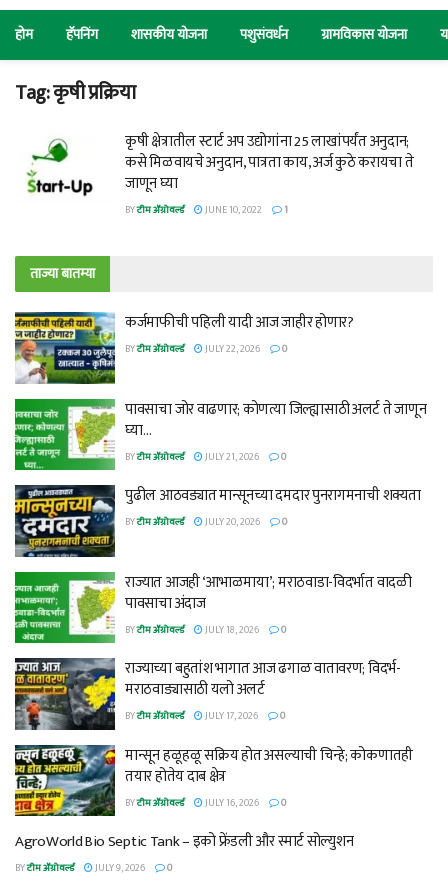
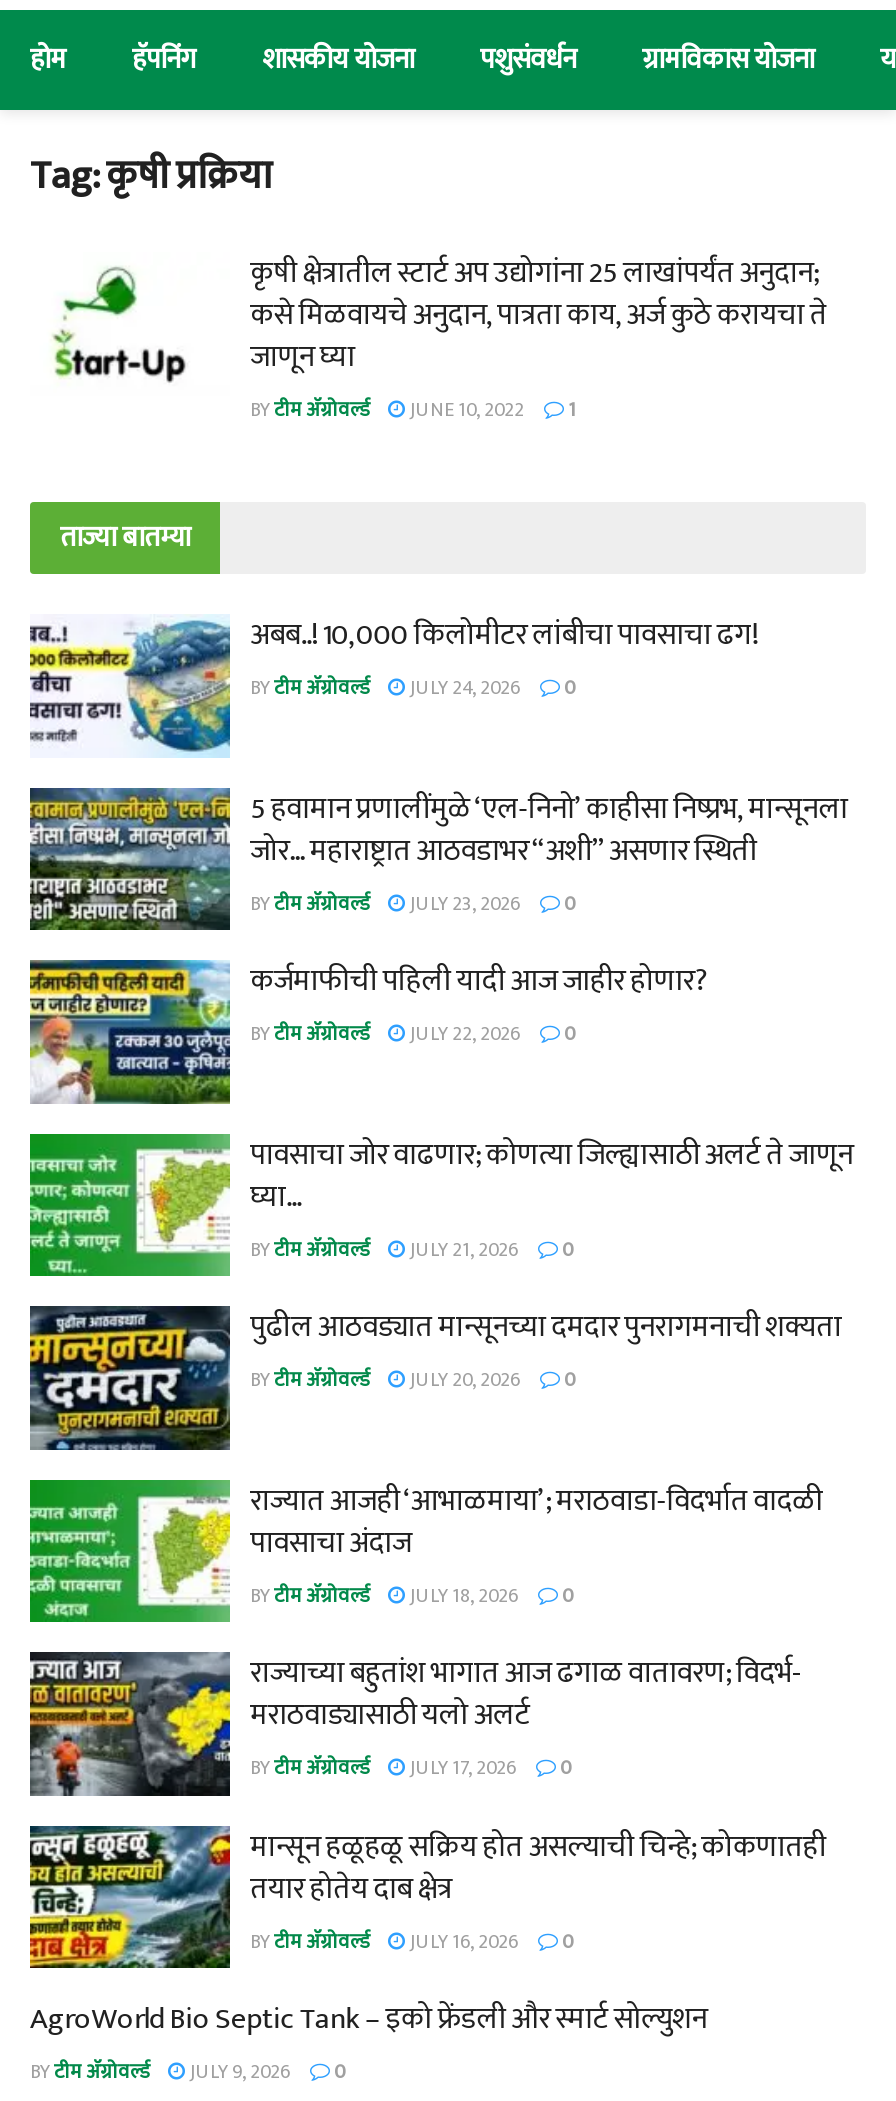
+ [image]
+ अबब..! 10,000 किलोमीटर लांबीचा पावसाचा ढग!
+ BY टीम ॲग्रोवर्ल्ड
+ JULY 24, 2026
+ 0
+ 5 हवामान प्रणालींमुळे ‘एल-निनो’ काहीसा निष्प्रभ, मान्सूनला
+ जोर… महाराष्ट्रात आठवडाभर “अशी” असणार स्थिती
+ BY टीम ॲग्रोवर्ल्ड
+ JULY 23, 2026
+ 0

+ [image]
